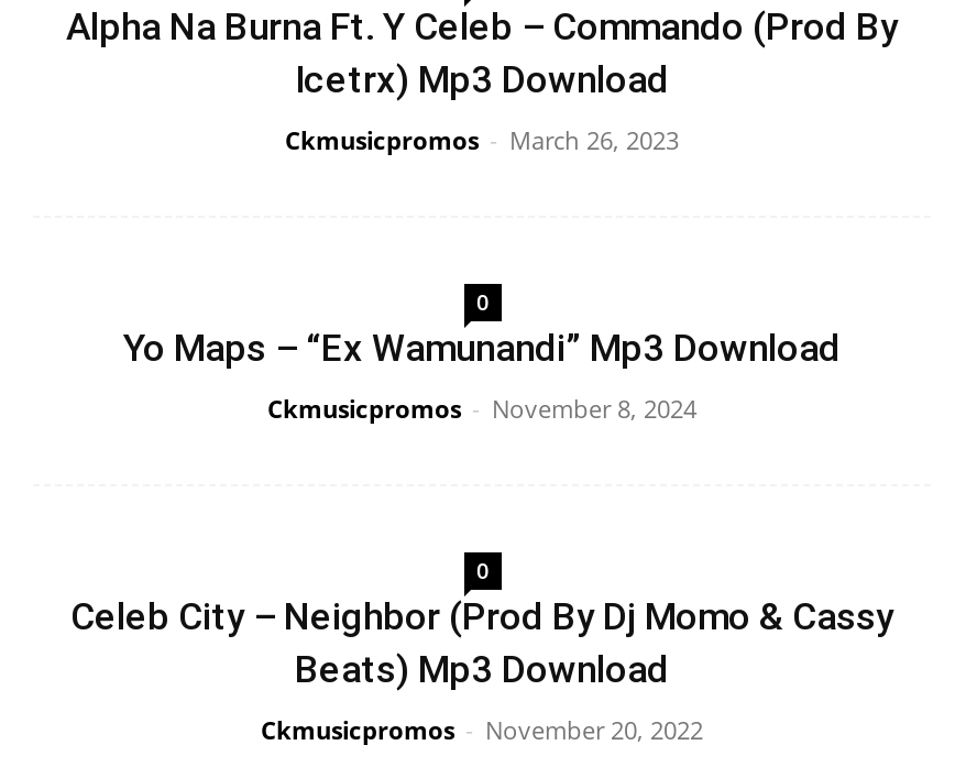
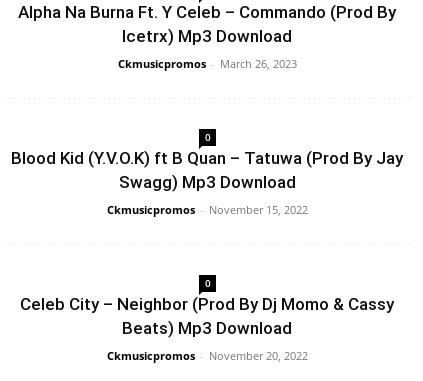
- Yo Maps – “Ex Wamunandi” Mp3 Download
+ Blood Kid (Y.V.O.K) ft B Quan – Tatuwa (Prod By Jay
+ Swagg) Mp3 Download

- Ckmusicpromos - November 8, 2024
+ Ckmusicpromos - November 15, 2022
